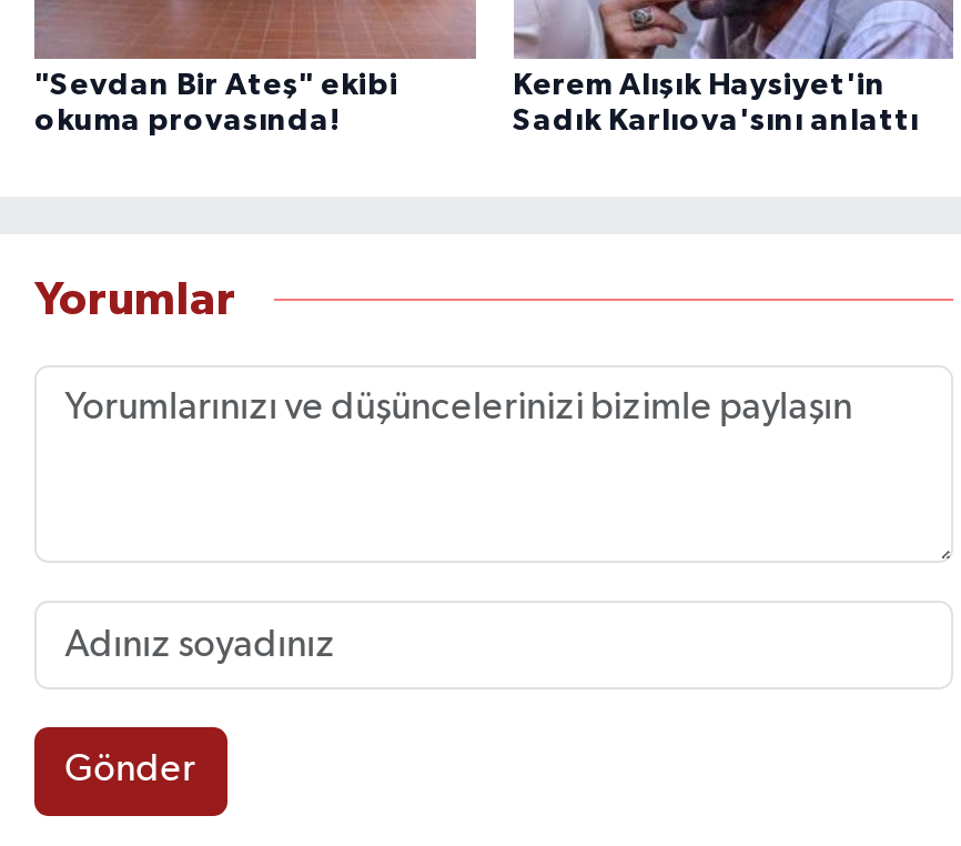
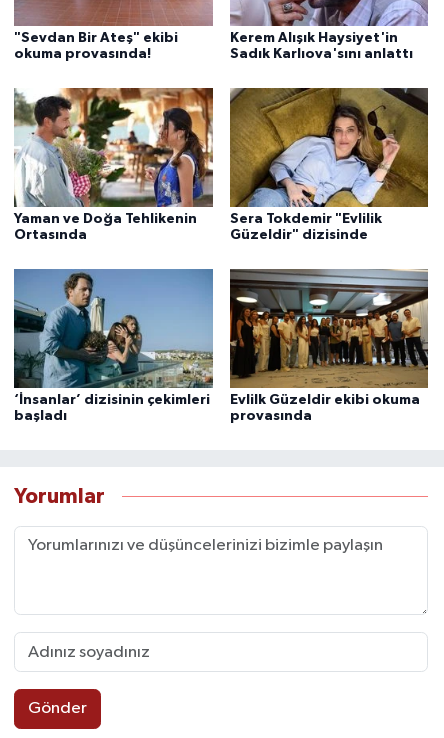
+ [image]
+ ‘İnsanlar’ dizisinin çekimleri
+ başladı

+ [image]
+ Yaman ve Doğa Tehlikenin
+ Ortasında

+ [image]
+ Sera Tokdemir "Evlilik
+ Güzeldir" dizisinde

+ [image]
+ Evlilk Güzeldir ekibi okuma
+ provasında
